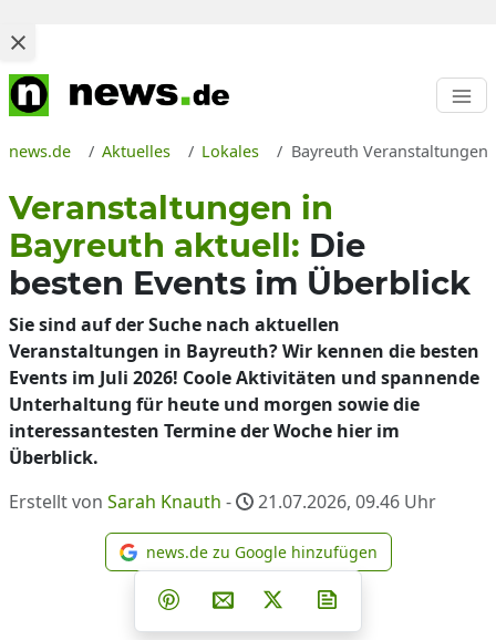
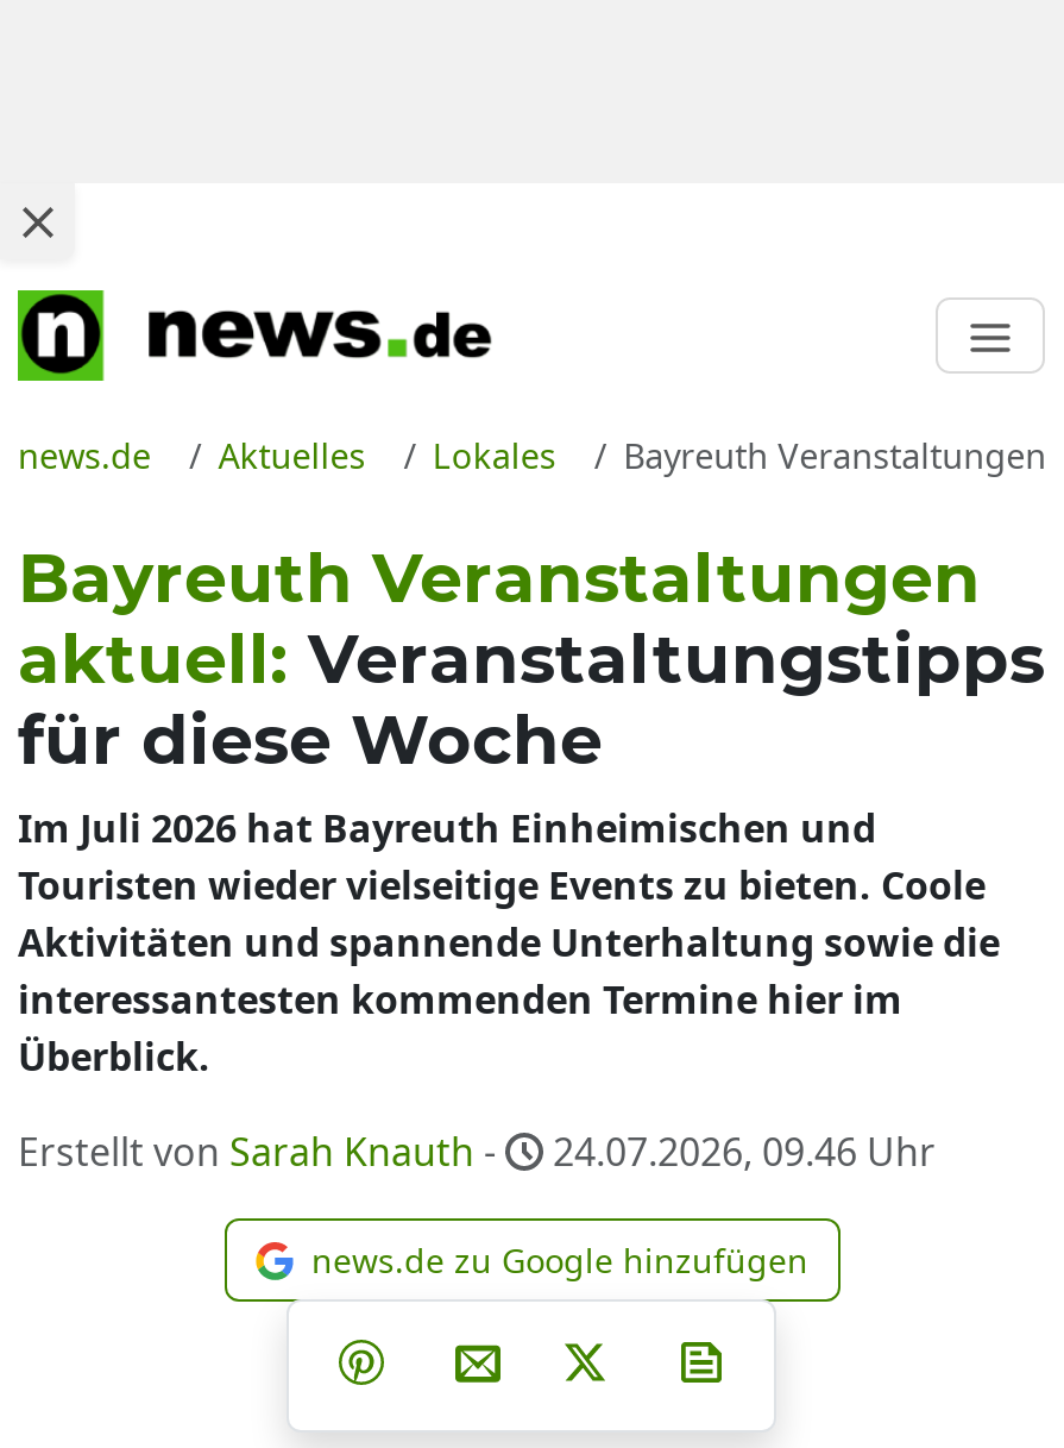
- Veranstaltungen in
- Bayreuth aktuell: Die
- besten Events im Überblick
- Sie sind auf der Suche nach aktuellen
- Veranstaltungen in Bayreuth? Wir kennen die besten
- Events im Juli 2026! Coole Aktivitäten und spannende
- Unterhaltung für heute und morgen sowie die
- interessantesten Termine der Woche hier im
+ Bayreuth Veranstaltungen
+ aktuell: Veranstaltungstipps
+ für diese Woche
+ Im Juli 2026 hat Bayreuth Einheimischen und
+ Touristen wieder vielseitige Events zu bieten. Coole
+ Aktivitäten und spannende Unterhaltung sowie die
+ interessantesten kommenden Termine hier im

- Erstellt von Sarah Knauth - 21.07.2026, 09.46 Uhr
+ Erstellt von Sarah Knauth - 24.07.2026, 09.46 Uhr
